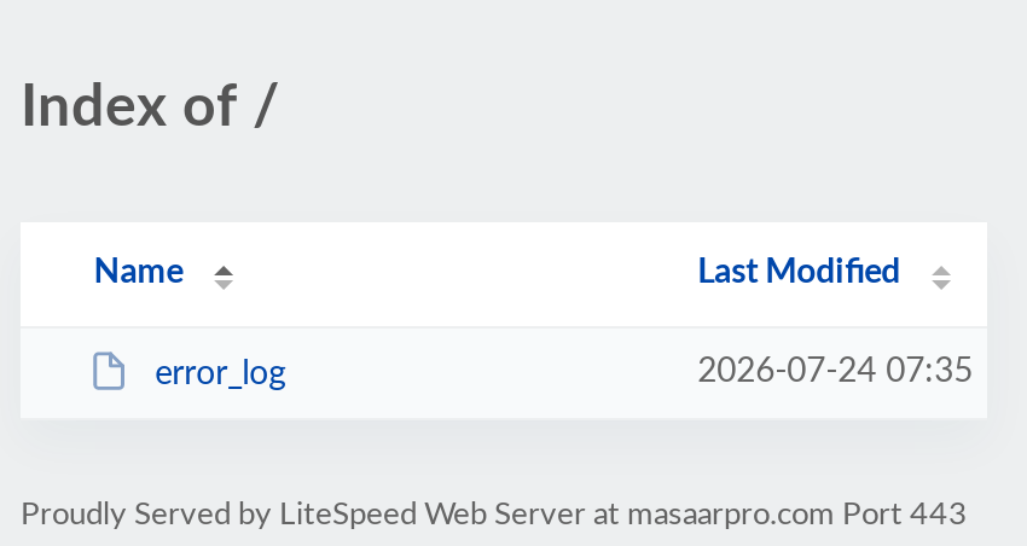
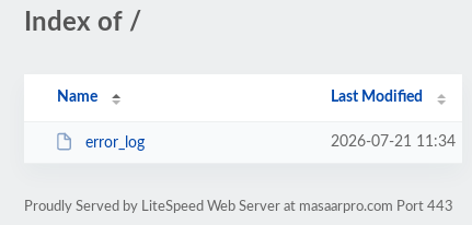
- 2026-07-24 07:35
+ 2026-07-21 11:34
